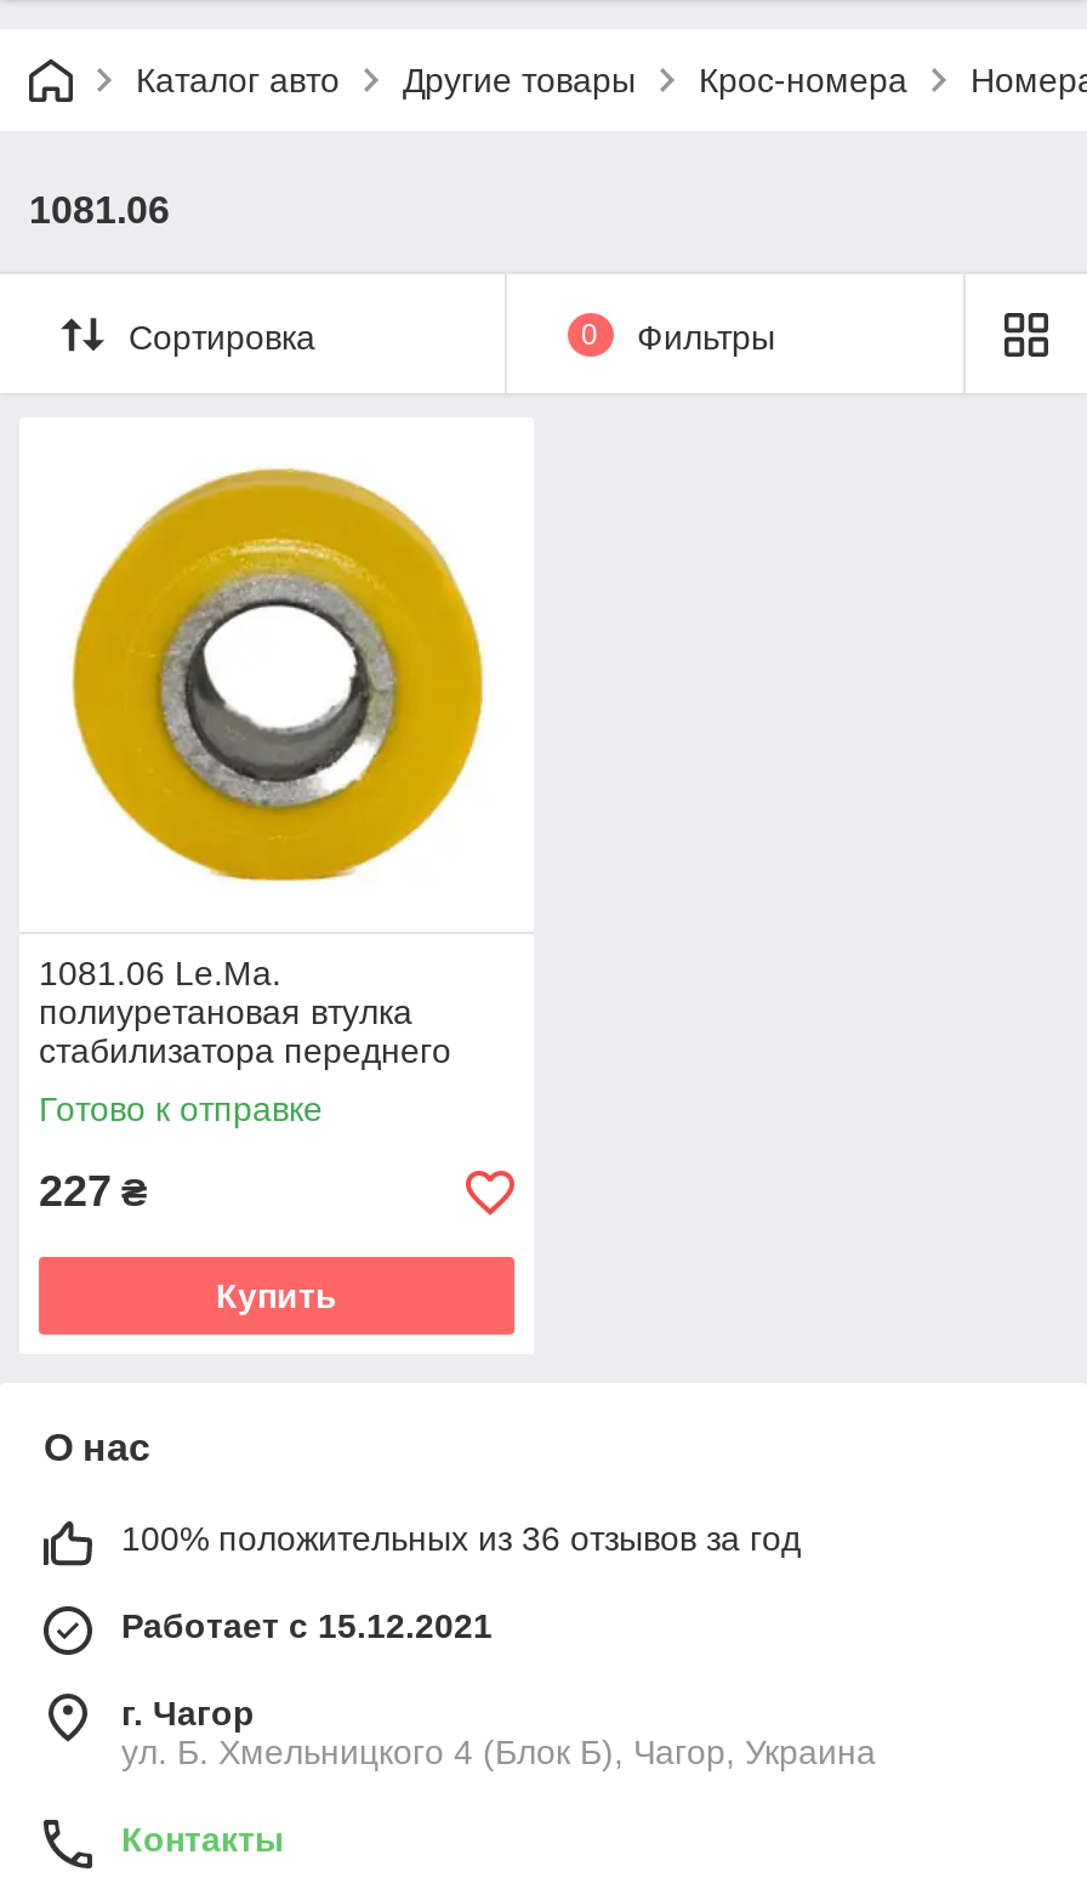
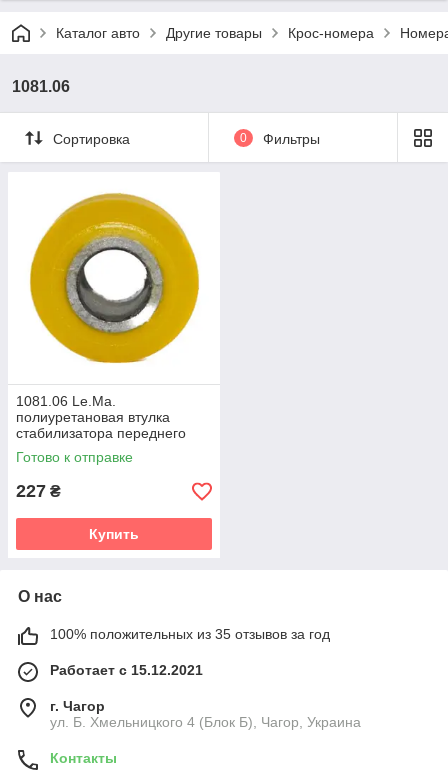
- 100% положительных из 36 отзывов за год
+ 100% положительных из 35 отзывов за год
